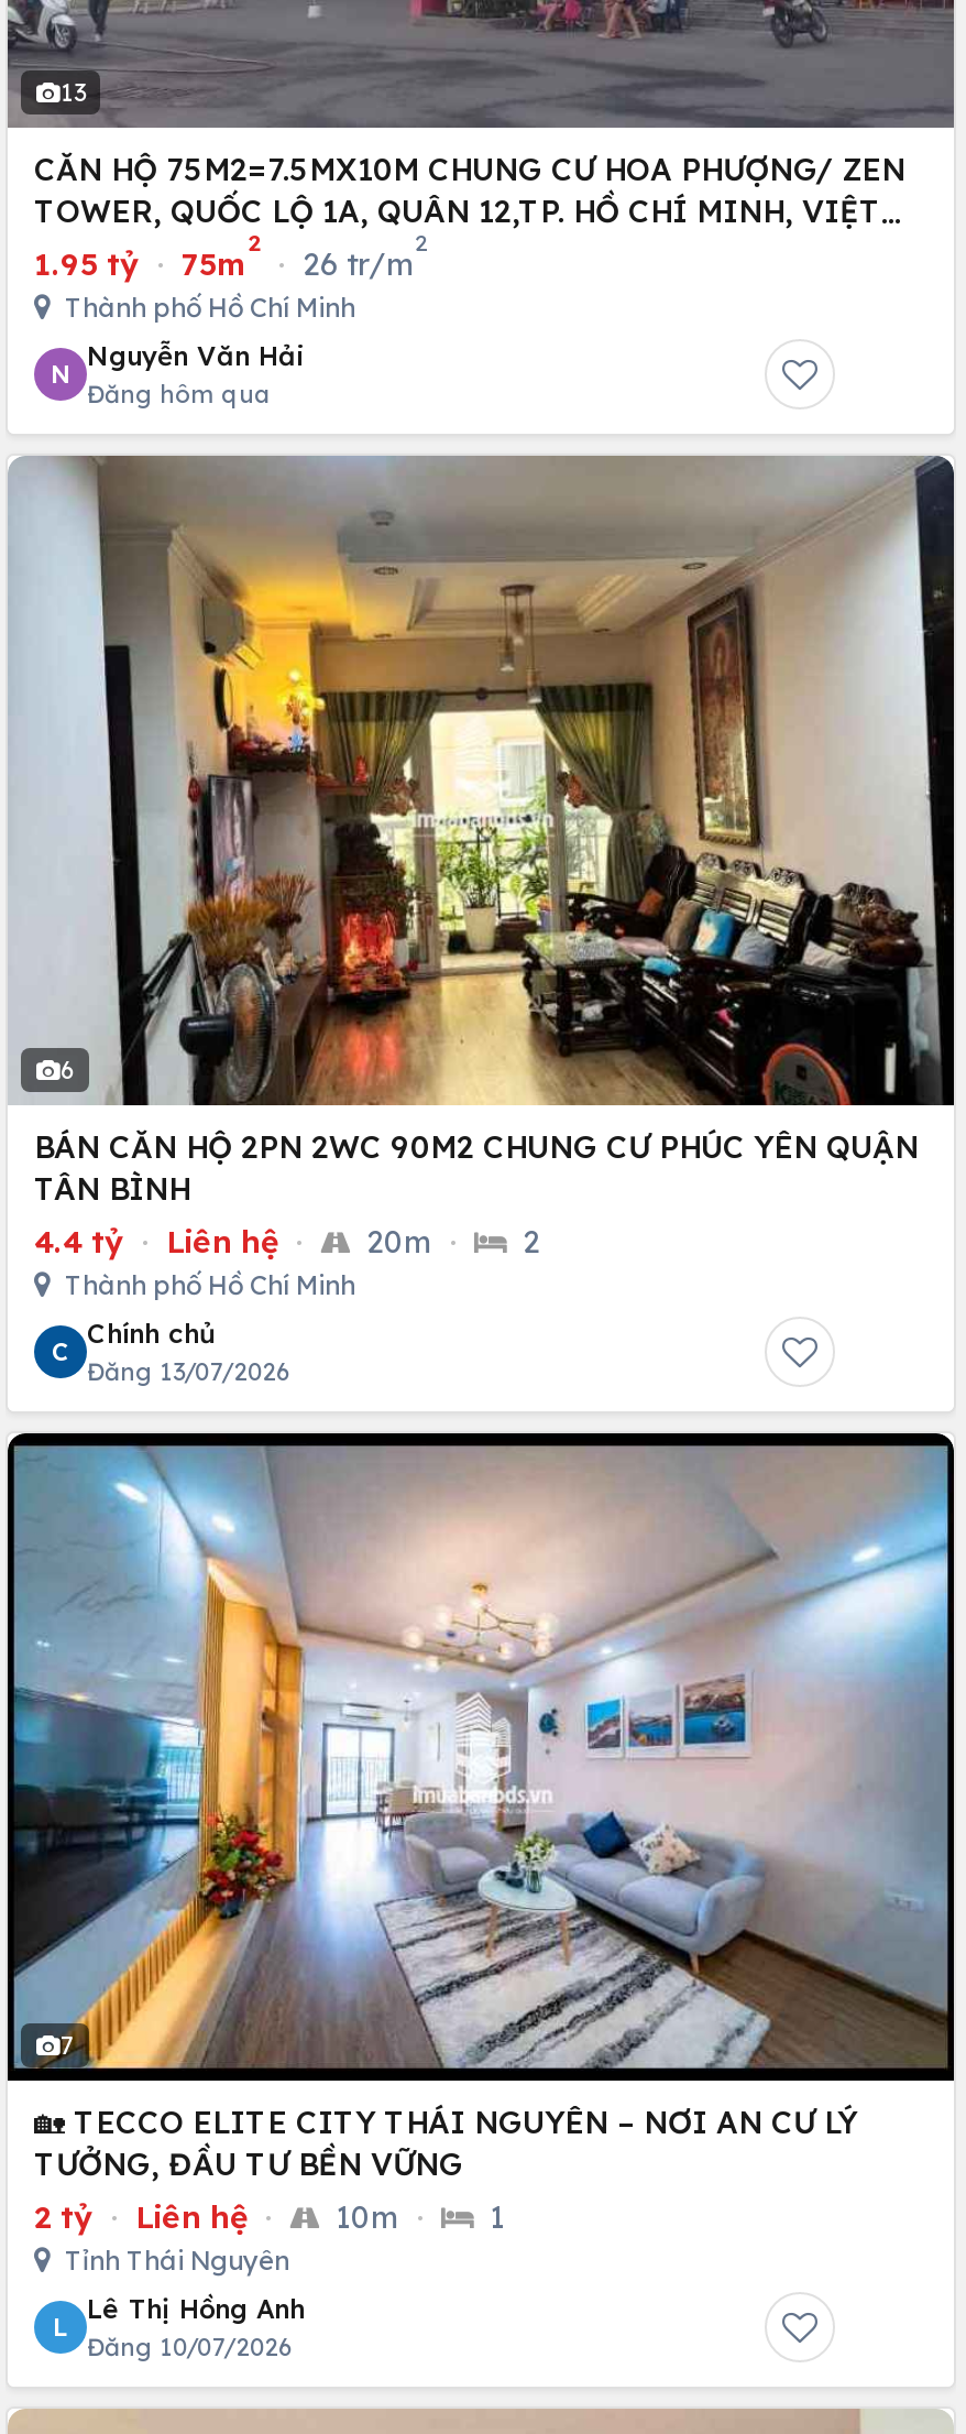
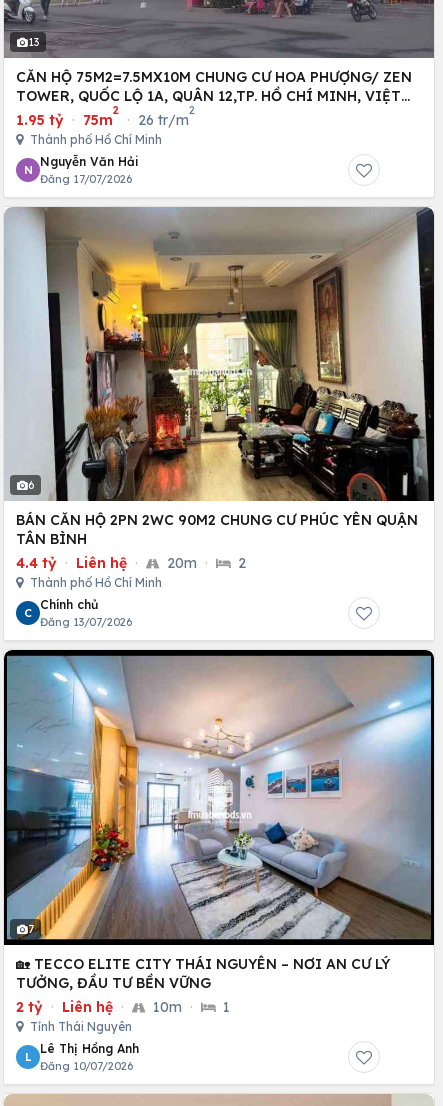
- Đăng hôm qua
+ Đăng 17/07/2026
